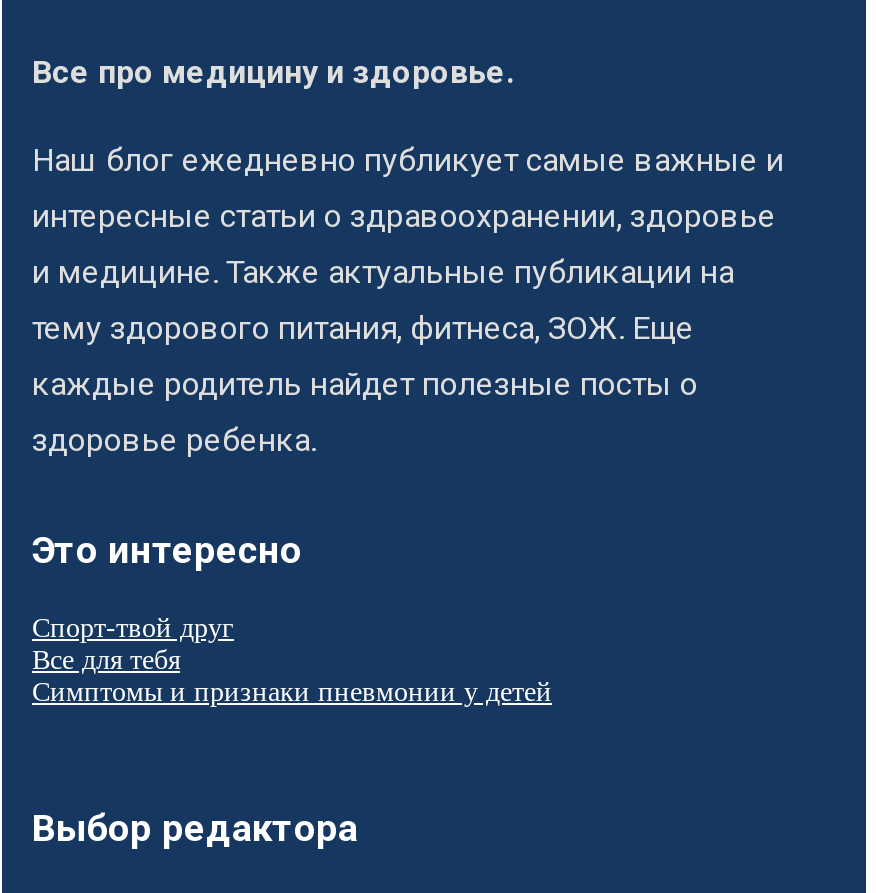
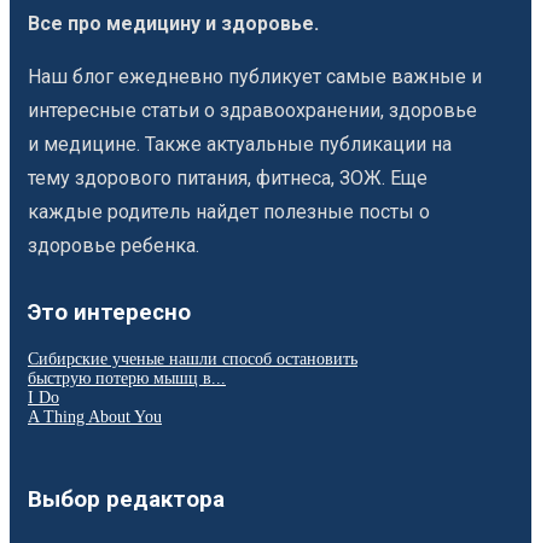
- Спорт-твой друг
- Все для тебя
- Симптомы и признаки пневмонии у детей
+ Сибирские ученые нашли способ остановить
+ быструю потерю мышц в...
+ I Do
+ A Thing About You
